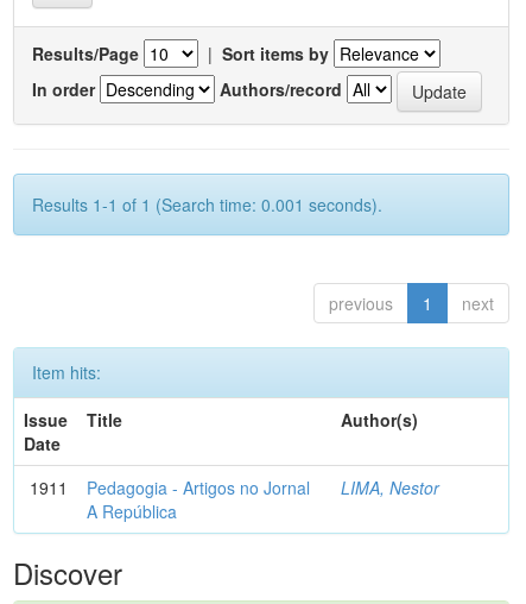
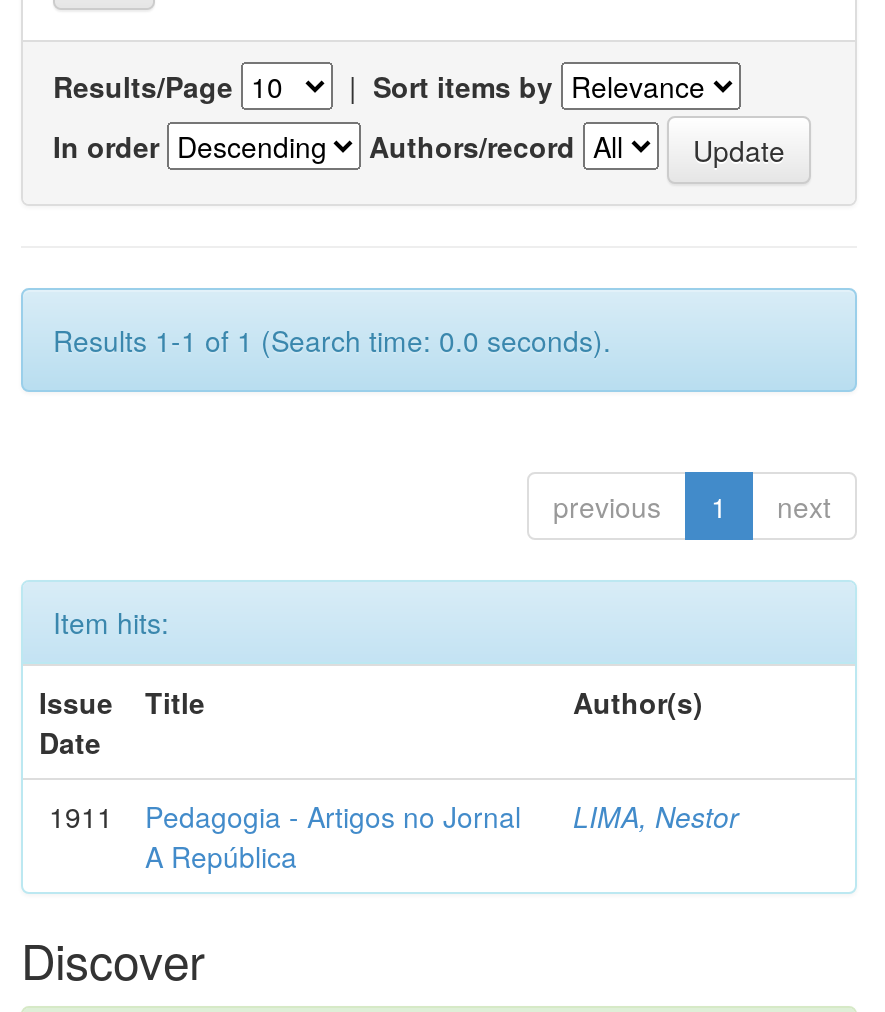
- Results 1-1 of 1 (Search time: 0.001 seconds).
+ Results 1-1 of 1 (Search time: 0.0 seconds).
